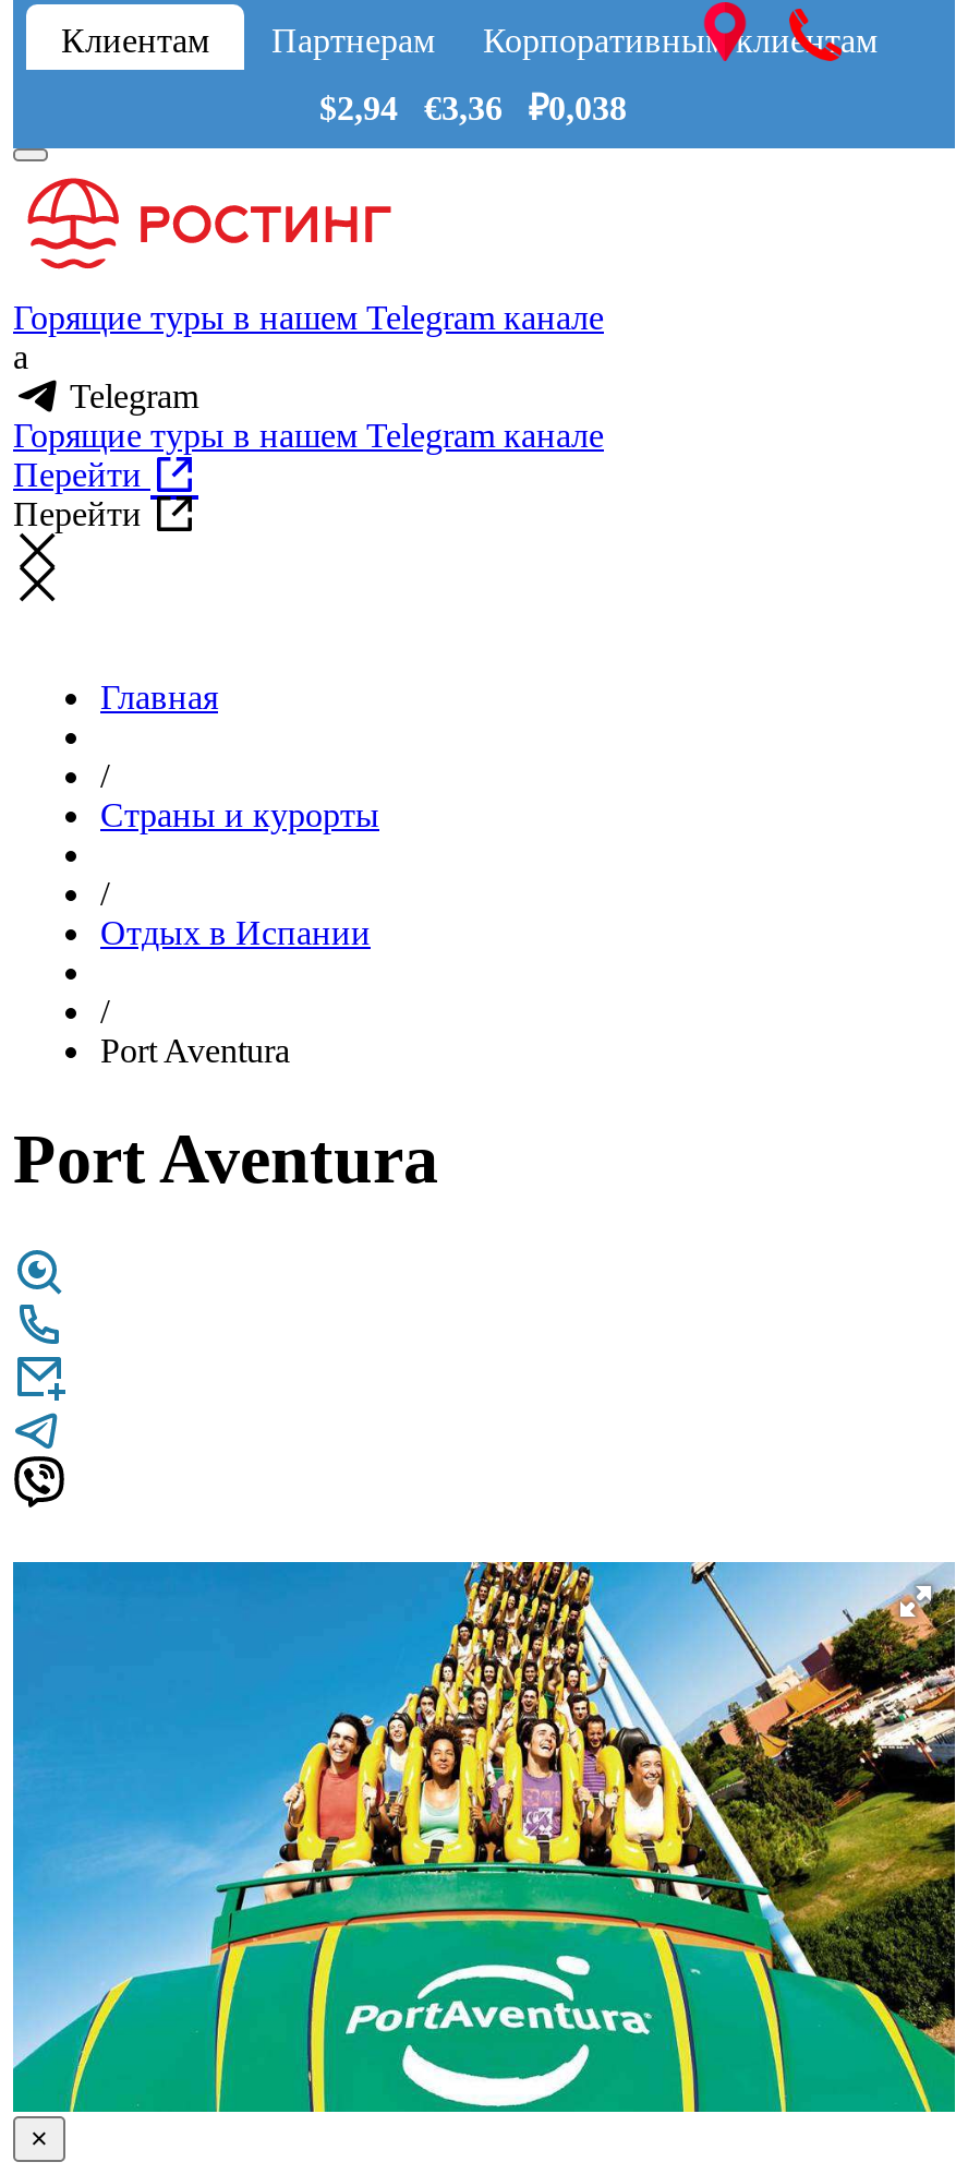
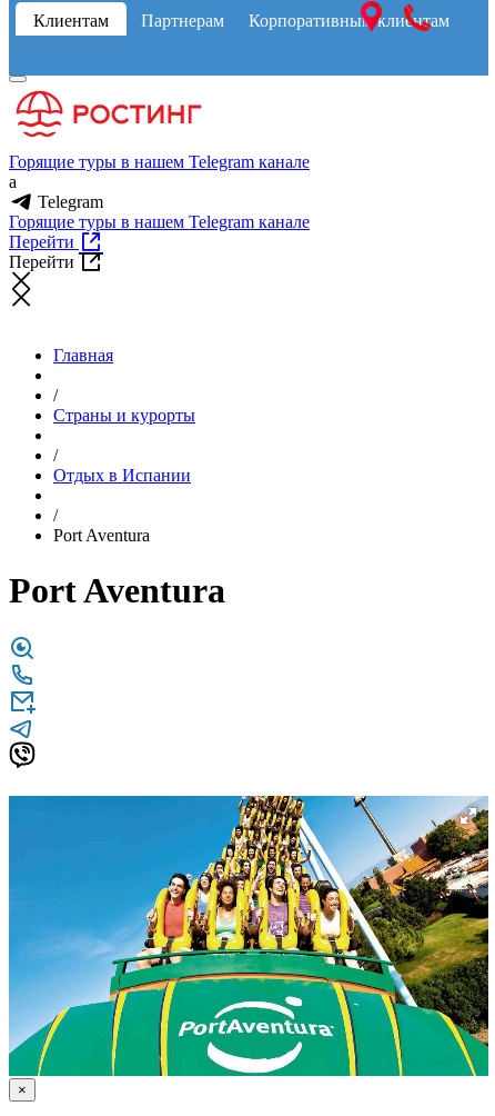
- $2,94 €3,36 ₽0,038
